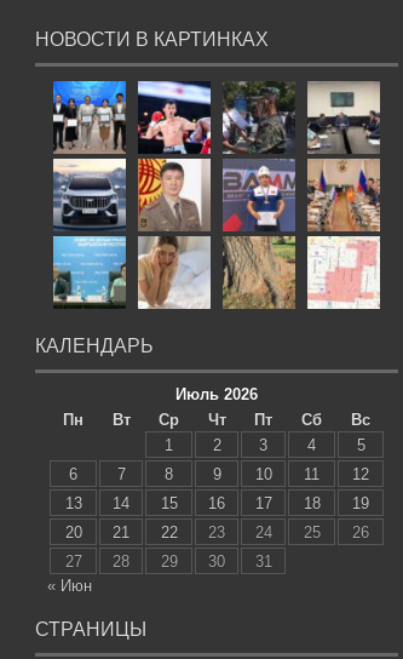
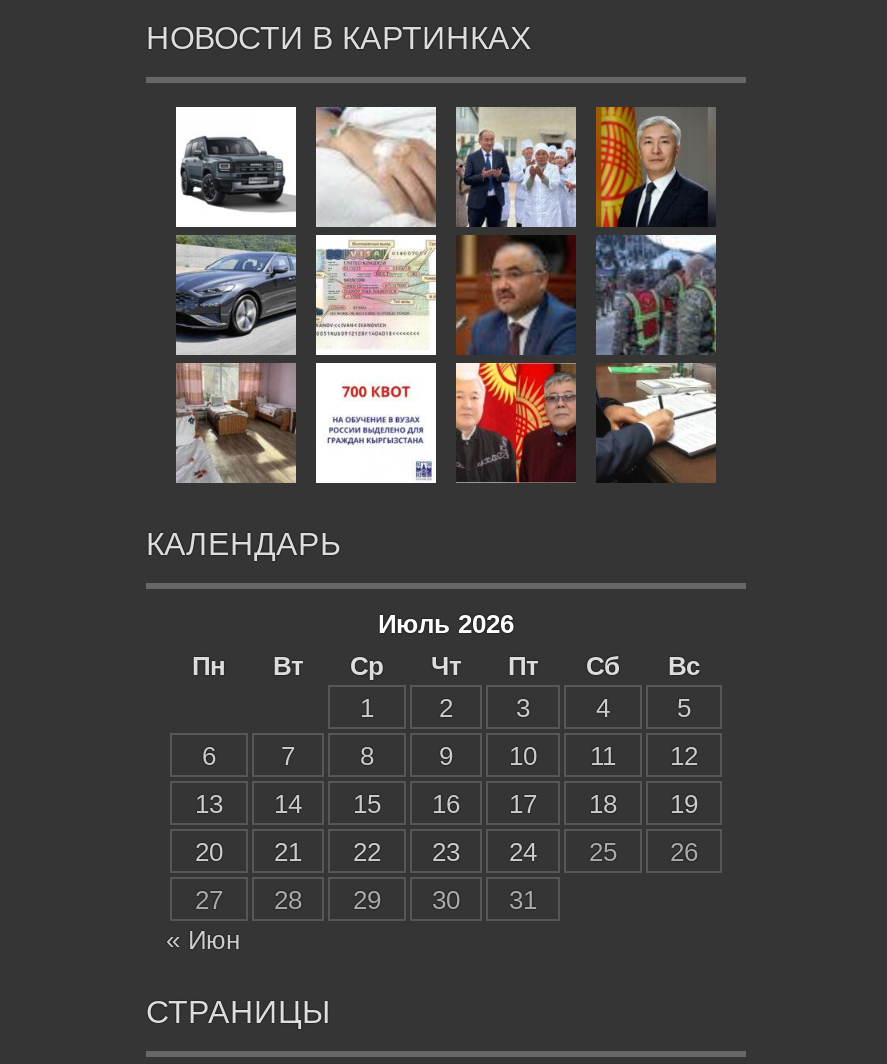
- [image]
+ [image]

- [image]
+ [image]

- [image]
+ [image]

- [image]
+ [image]
